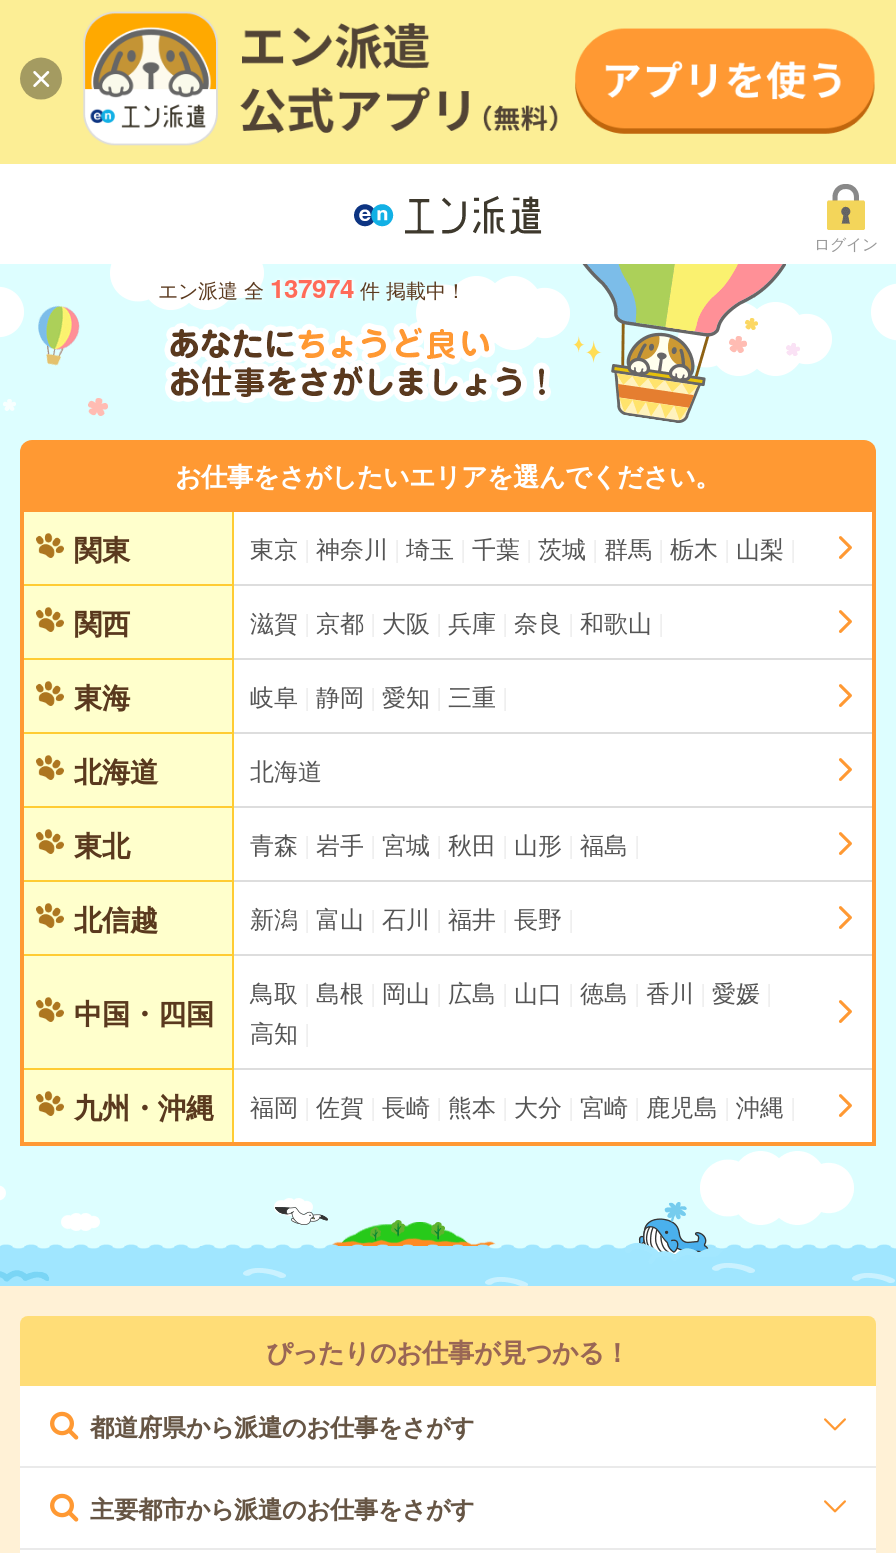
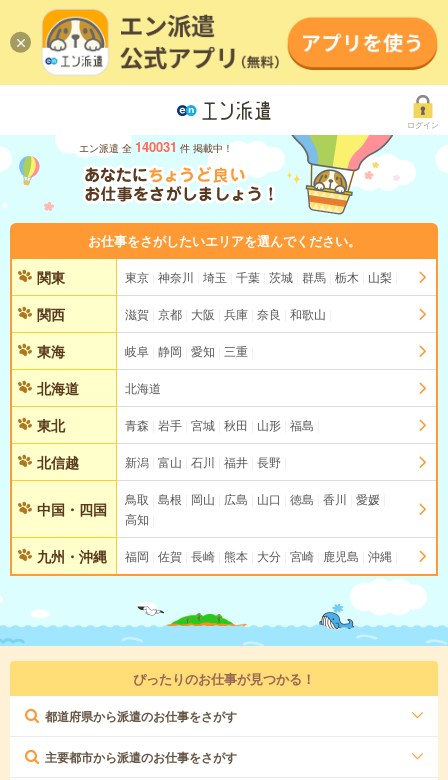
- エン派遣 全 137974 件 掲載中！
+ エン派遣 全 140031 件 掲載中！
